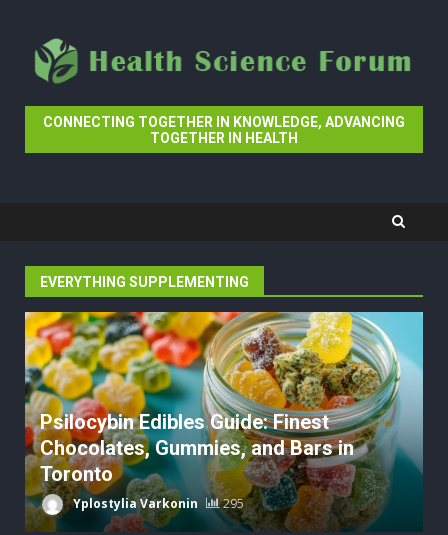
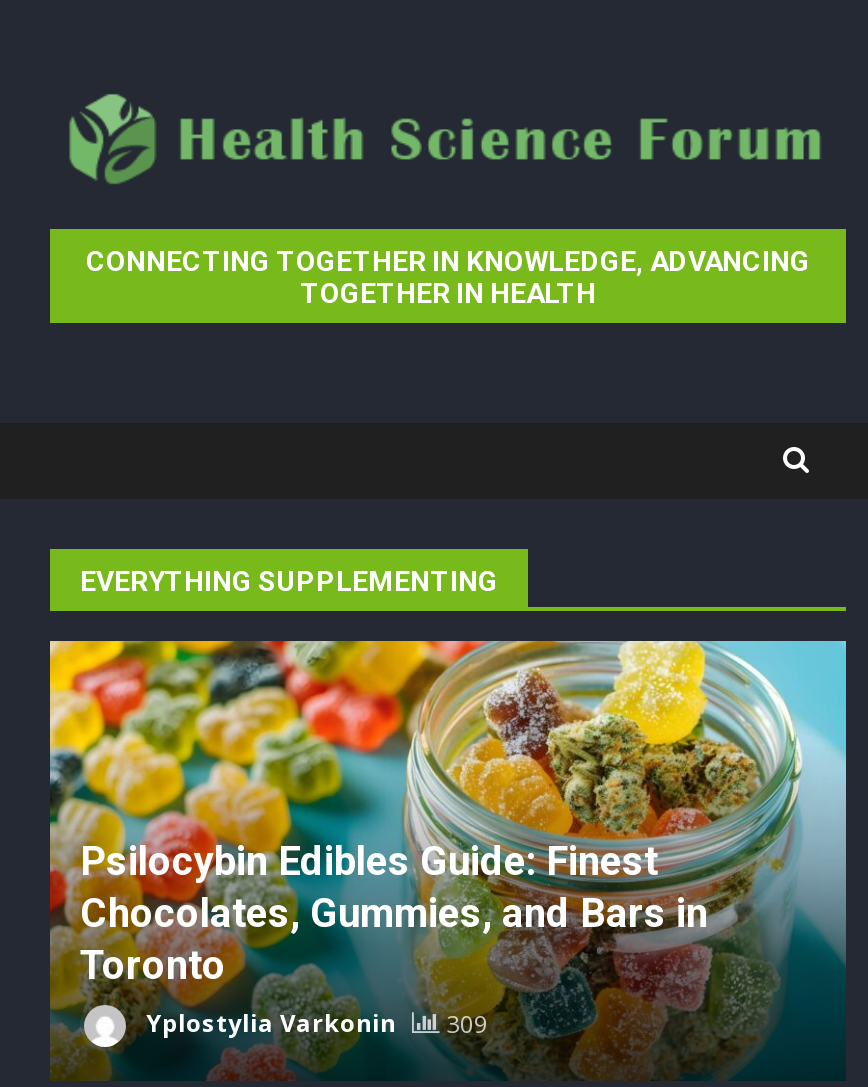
- Yplostylia Varkonin 295
+ Yplostylia Varkonin 309
